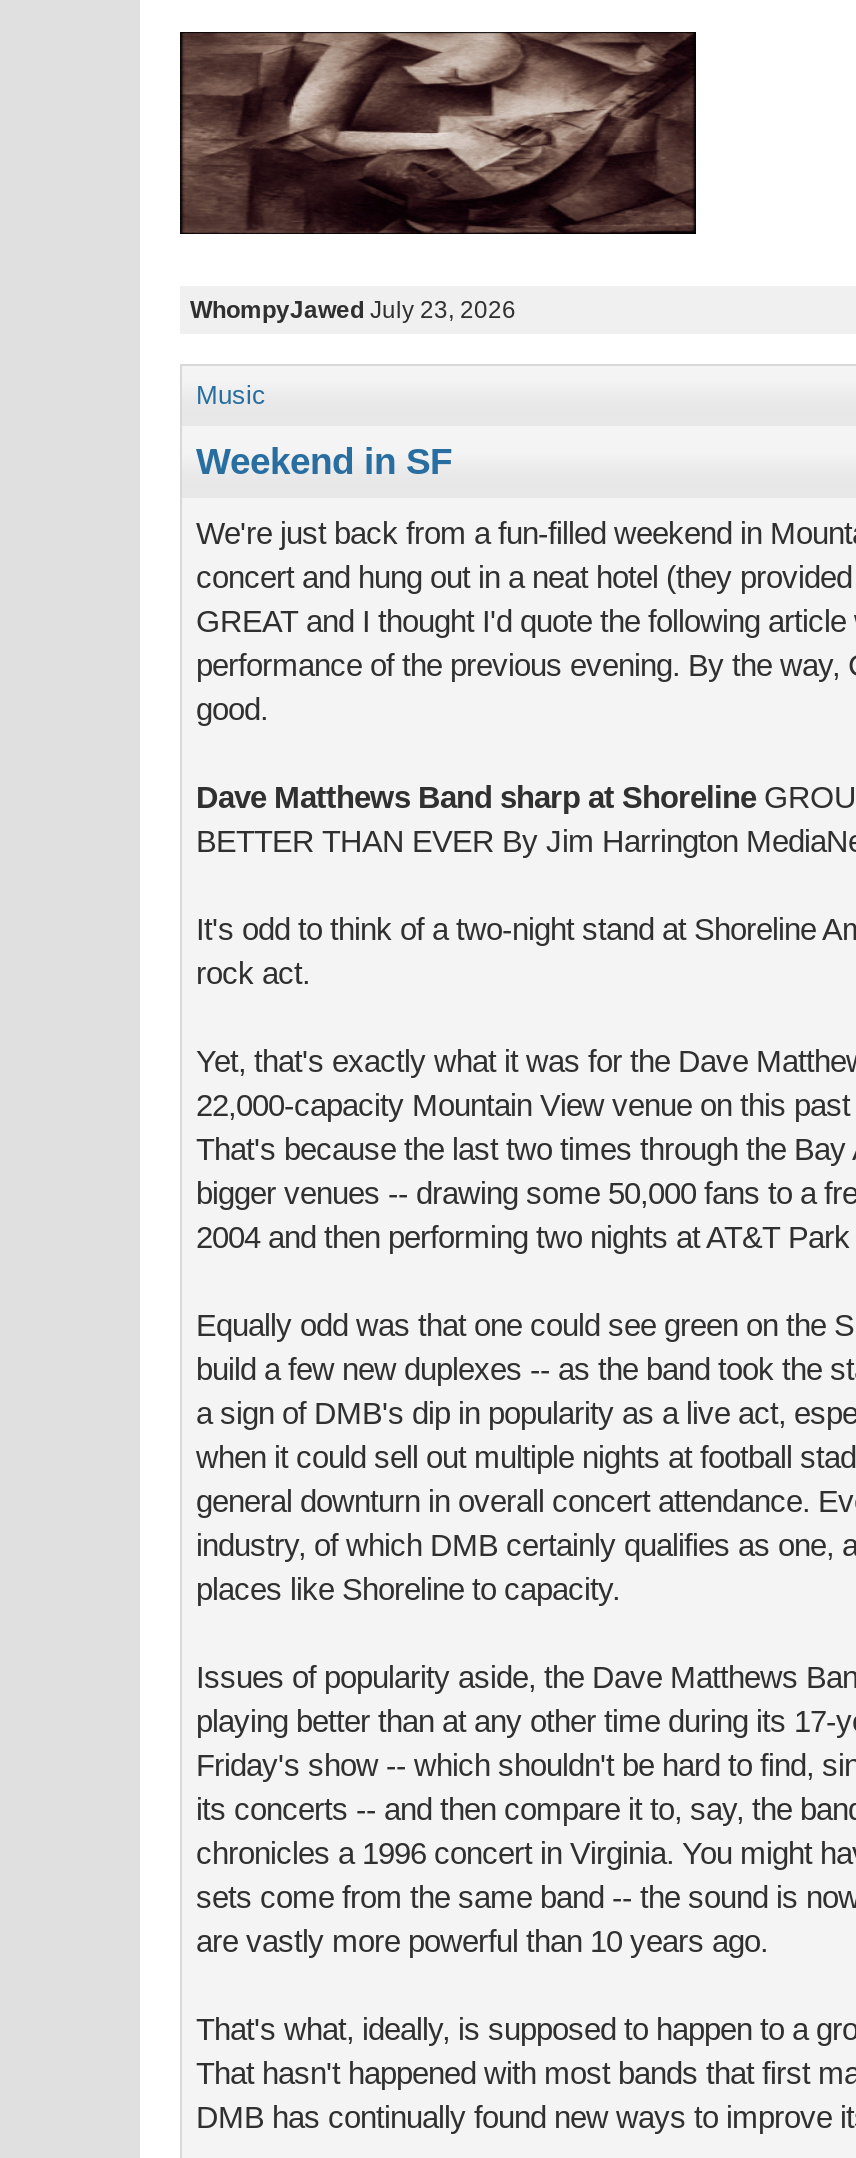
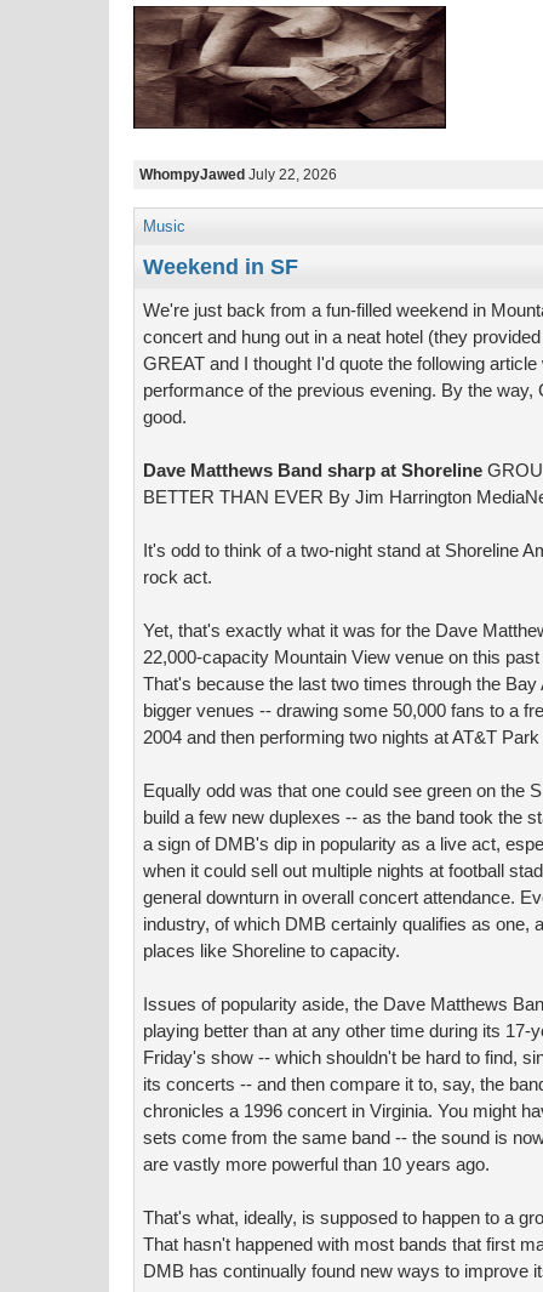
- WhompyJawed July 23, 2026
+ WhompyJawed July 22, 2026
